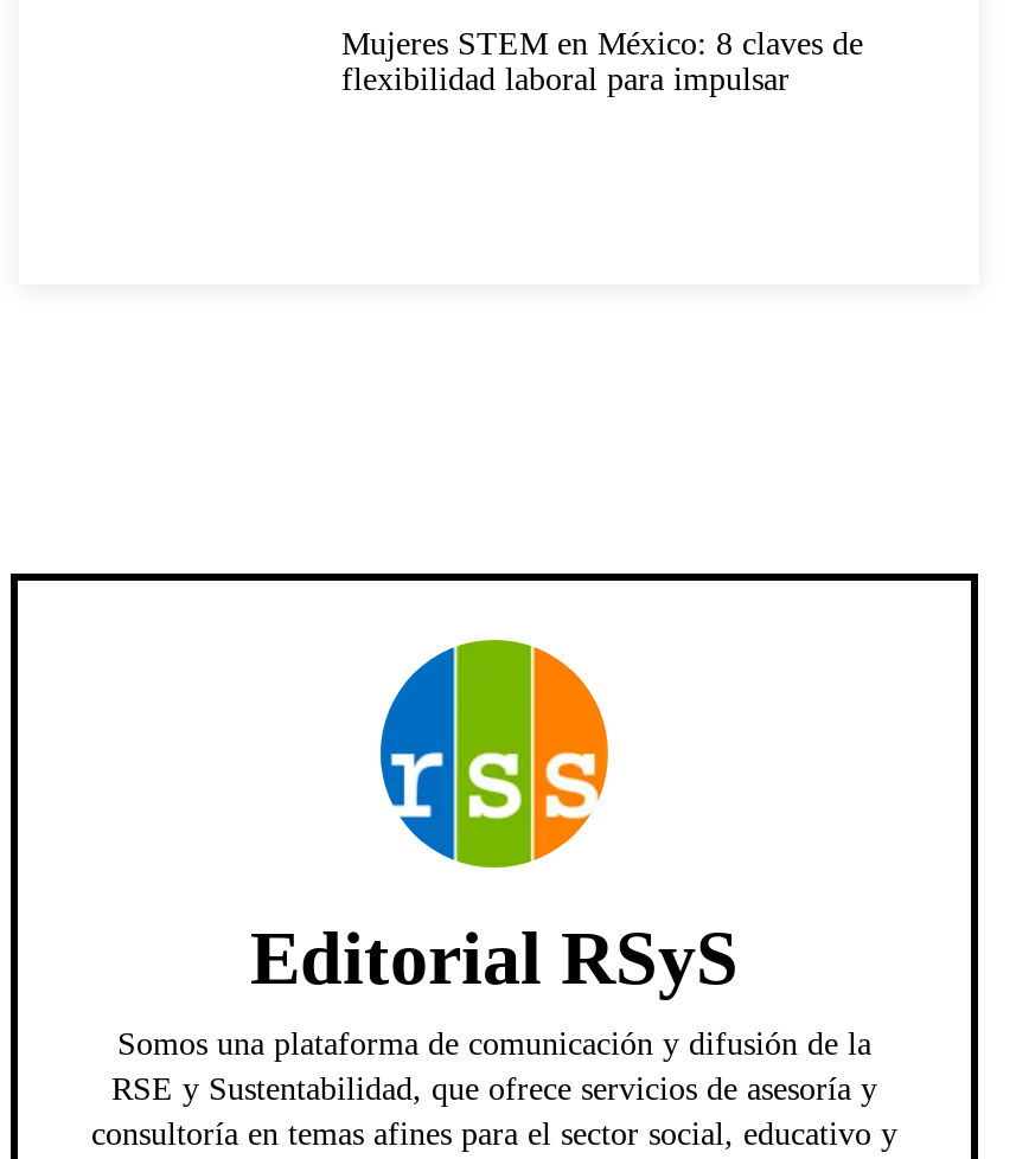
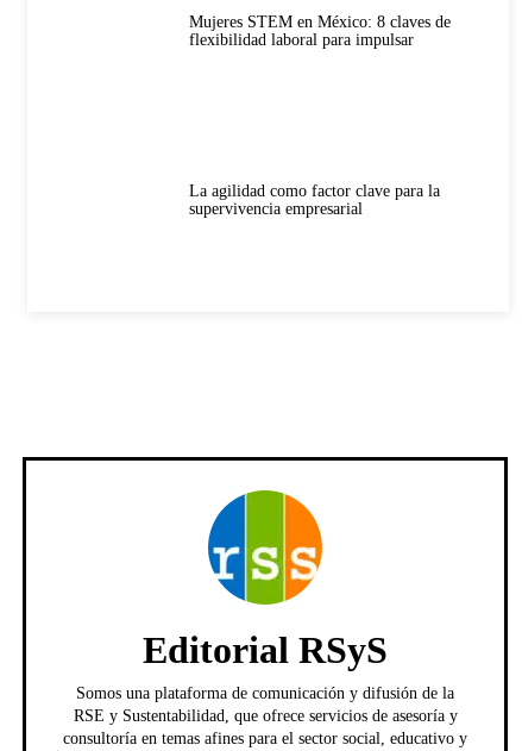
+ La agilidad como factor clave para la
+ supervivencia empresarial
